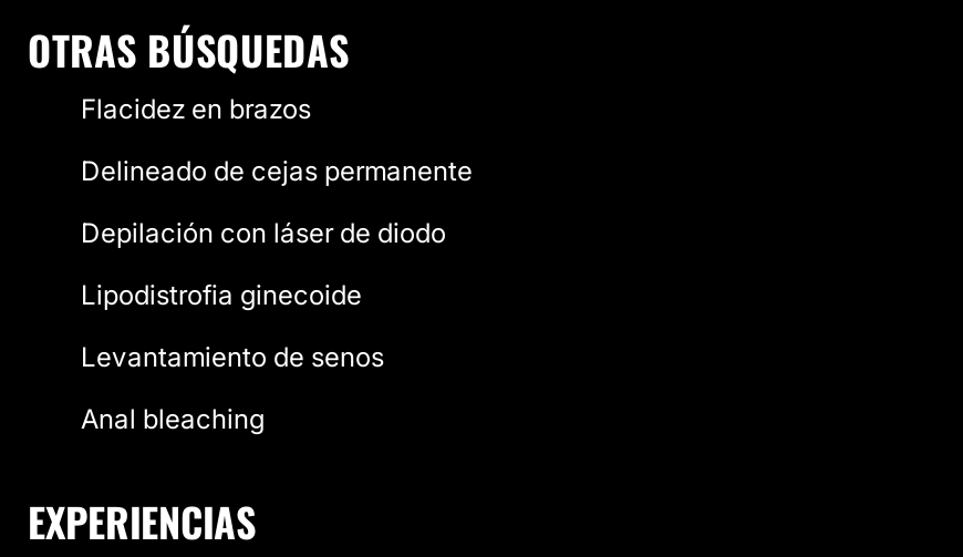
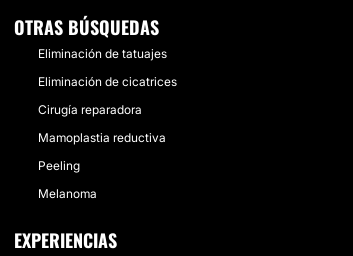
- Flacidez en brazos
+ Eliminación de tatuajes

- Delineado de cejas permanente
+ Eliminación de cicatrices

- Depilación con láser de diodo
+ Cirugía reparadora

- Lipodistrofia ginecoide
+ Mamoplastia reductiva

- Levantamiento de senos
+ Peeling

- Anal bleaching
+ Melanoma
